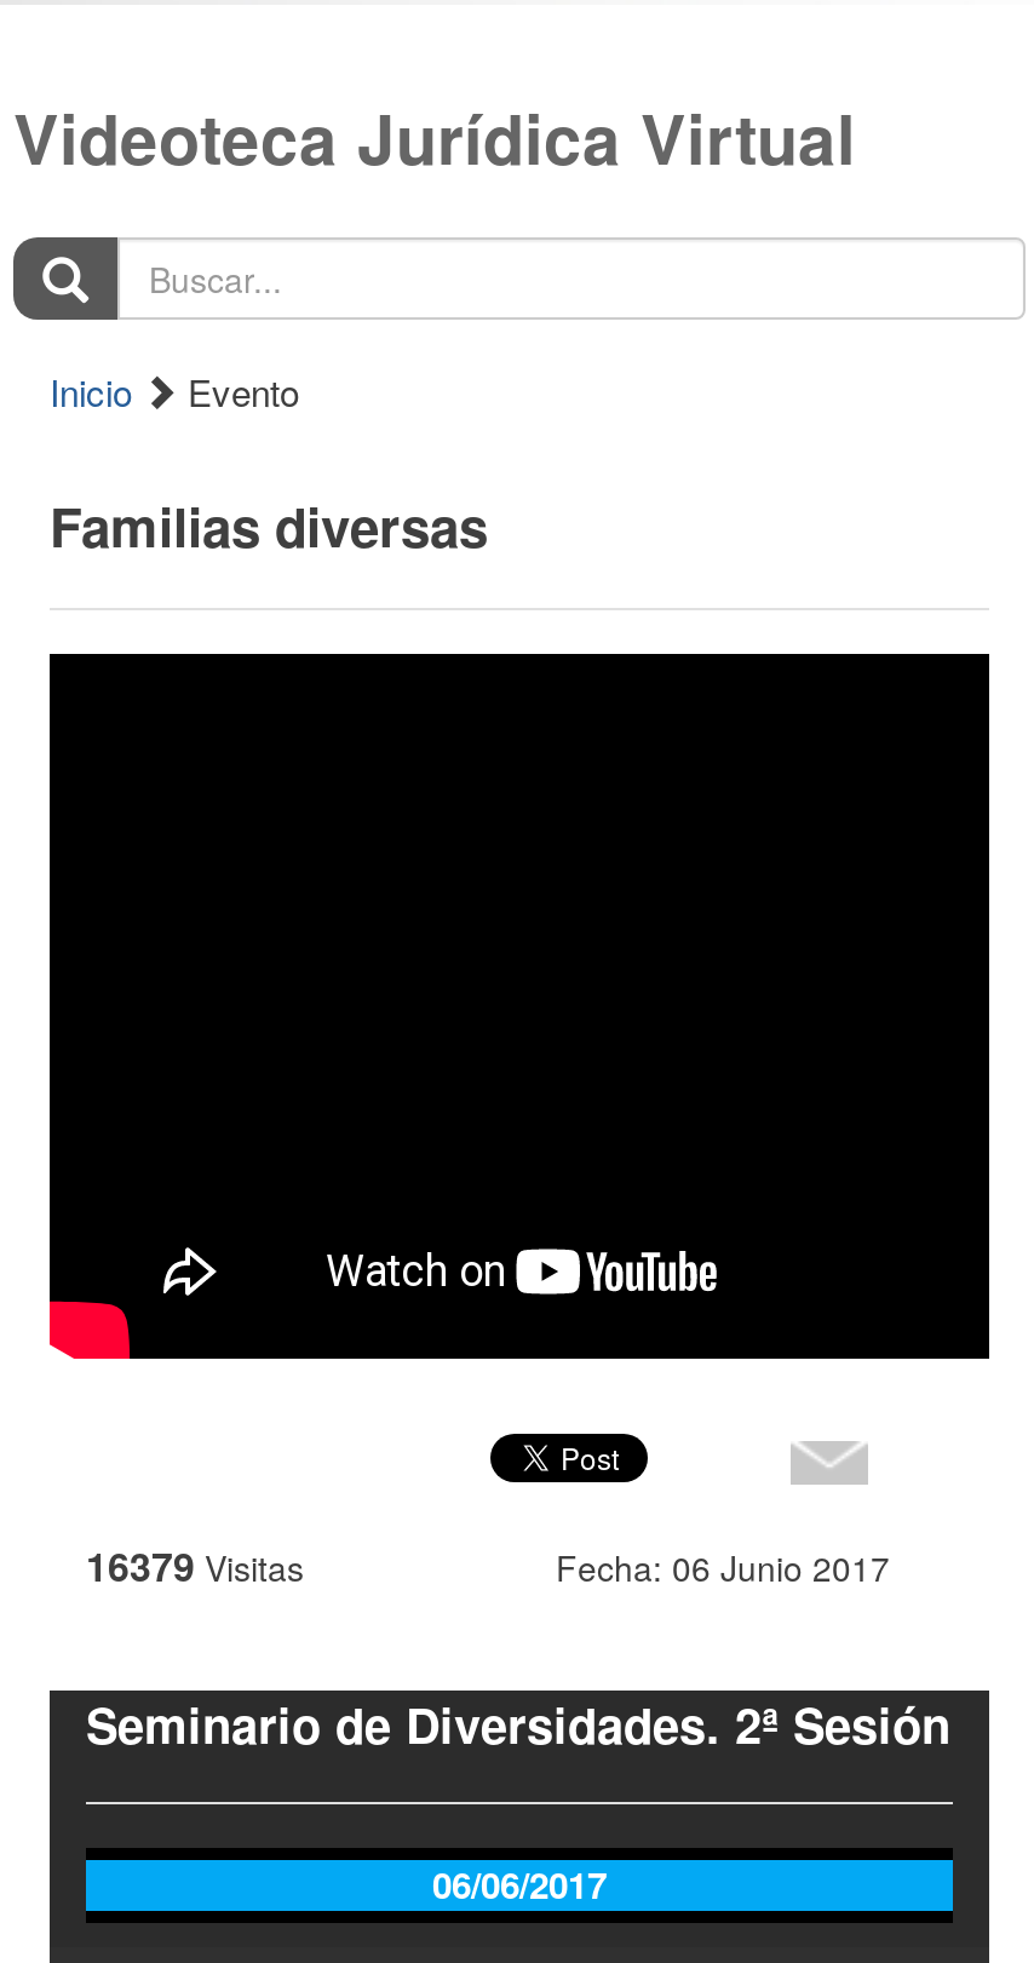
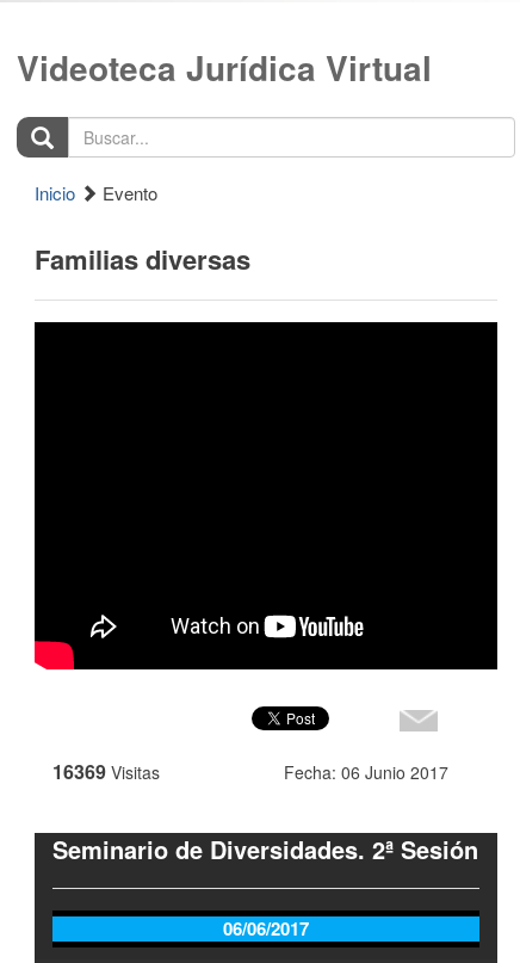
- 16379 Visitas
+ 16369 Visitas
